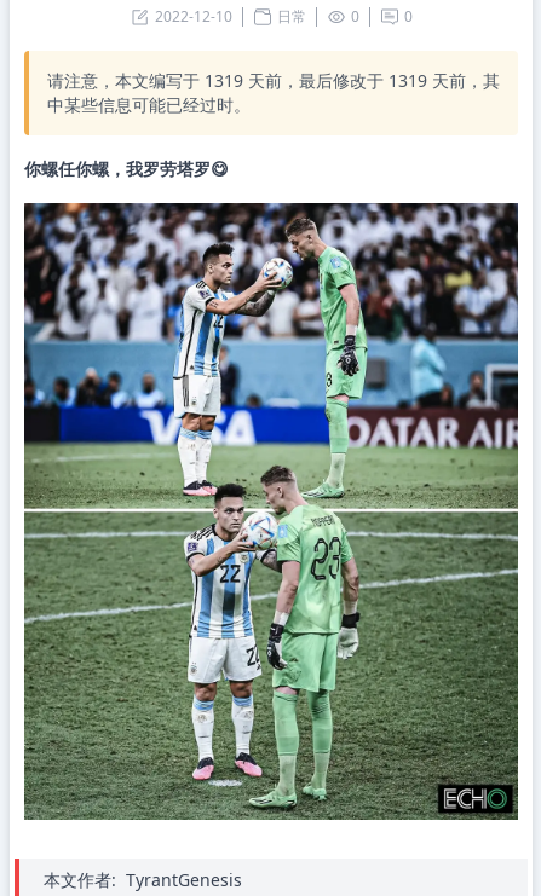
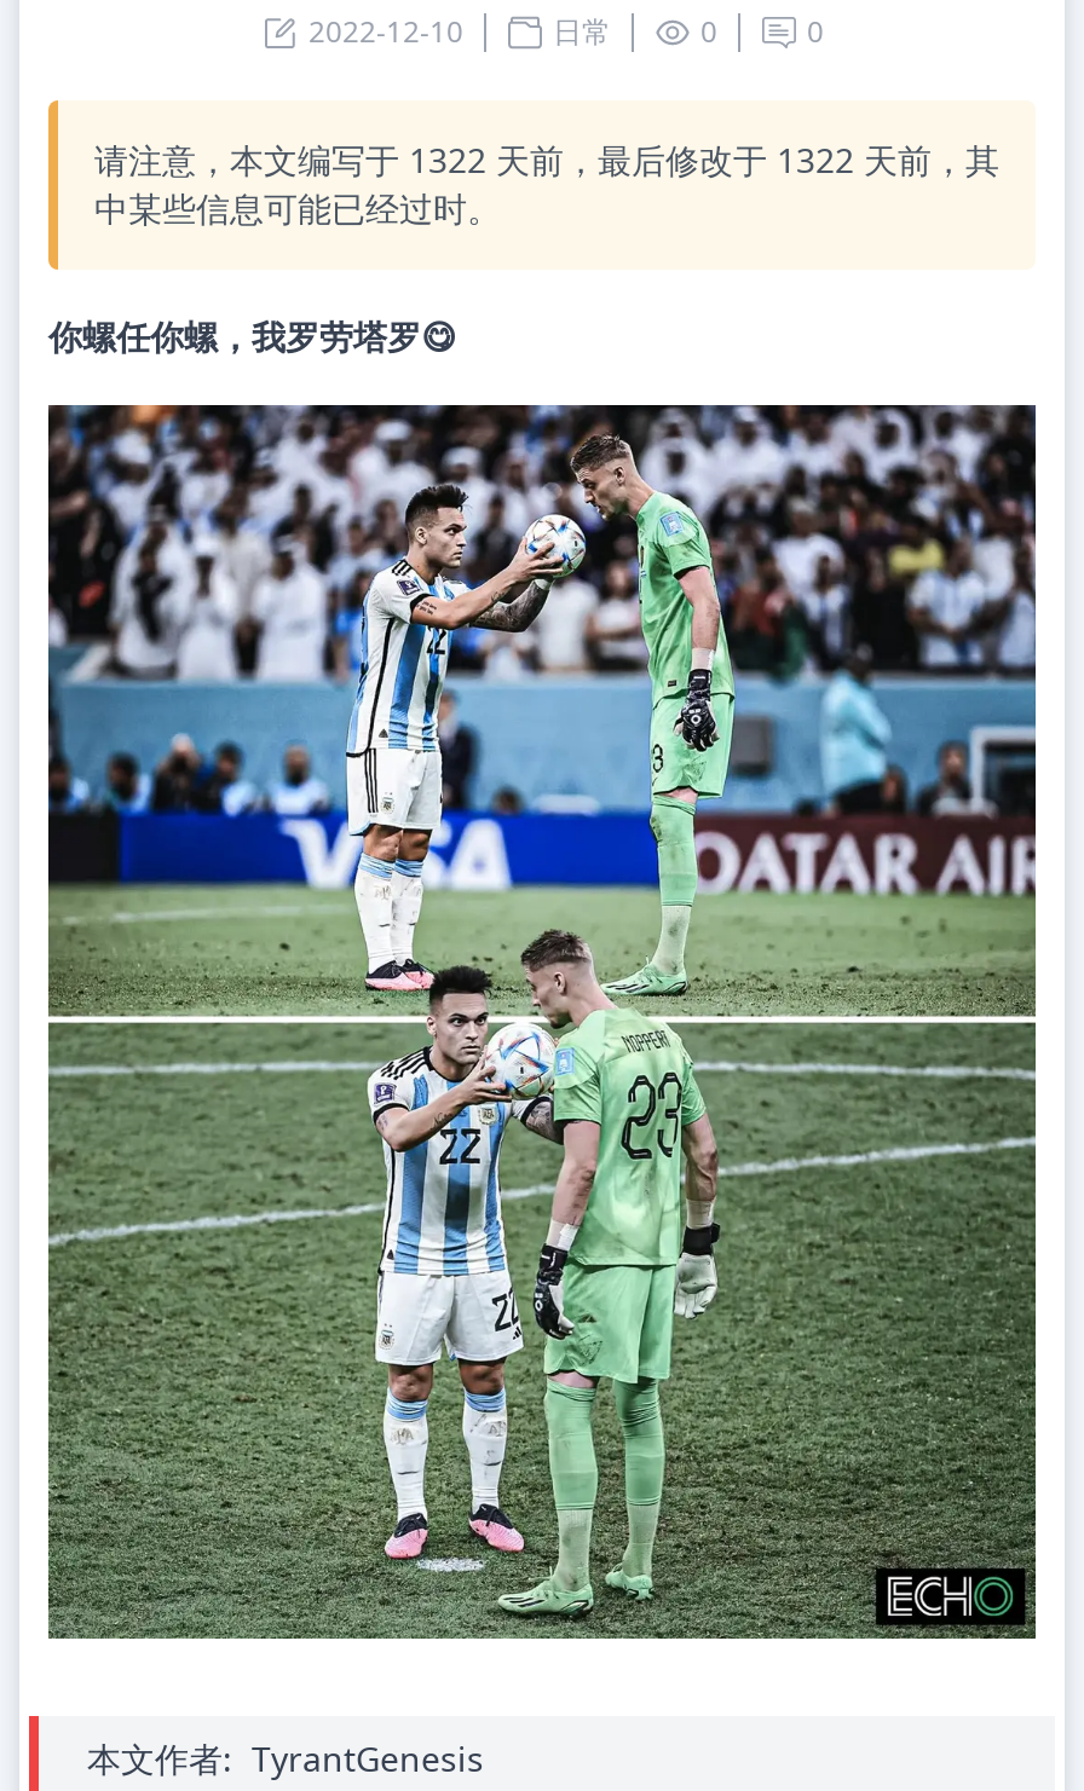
- 请注意，本文编写于1319天前，最后修改于 1319 天前，其
+ 请注意，本文编写于1322天前，最后修改于 1322 天前，其
